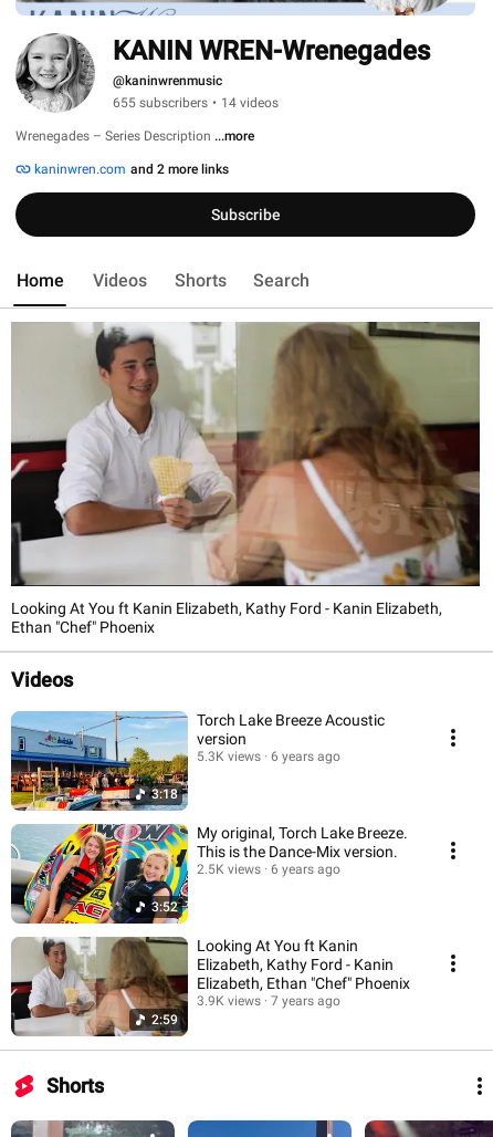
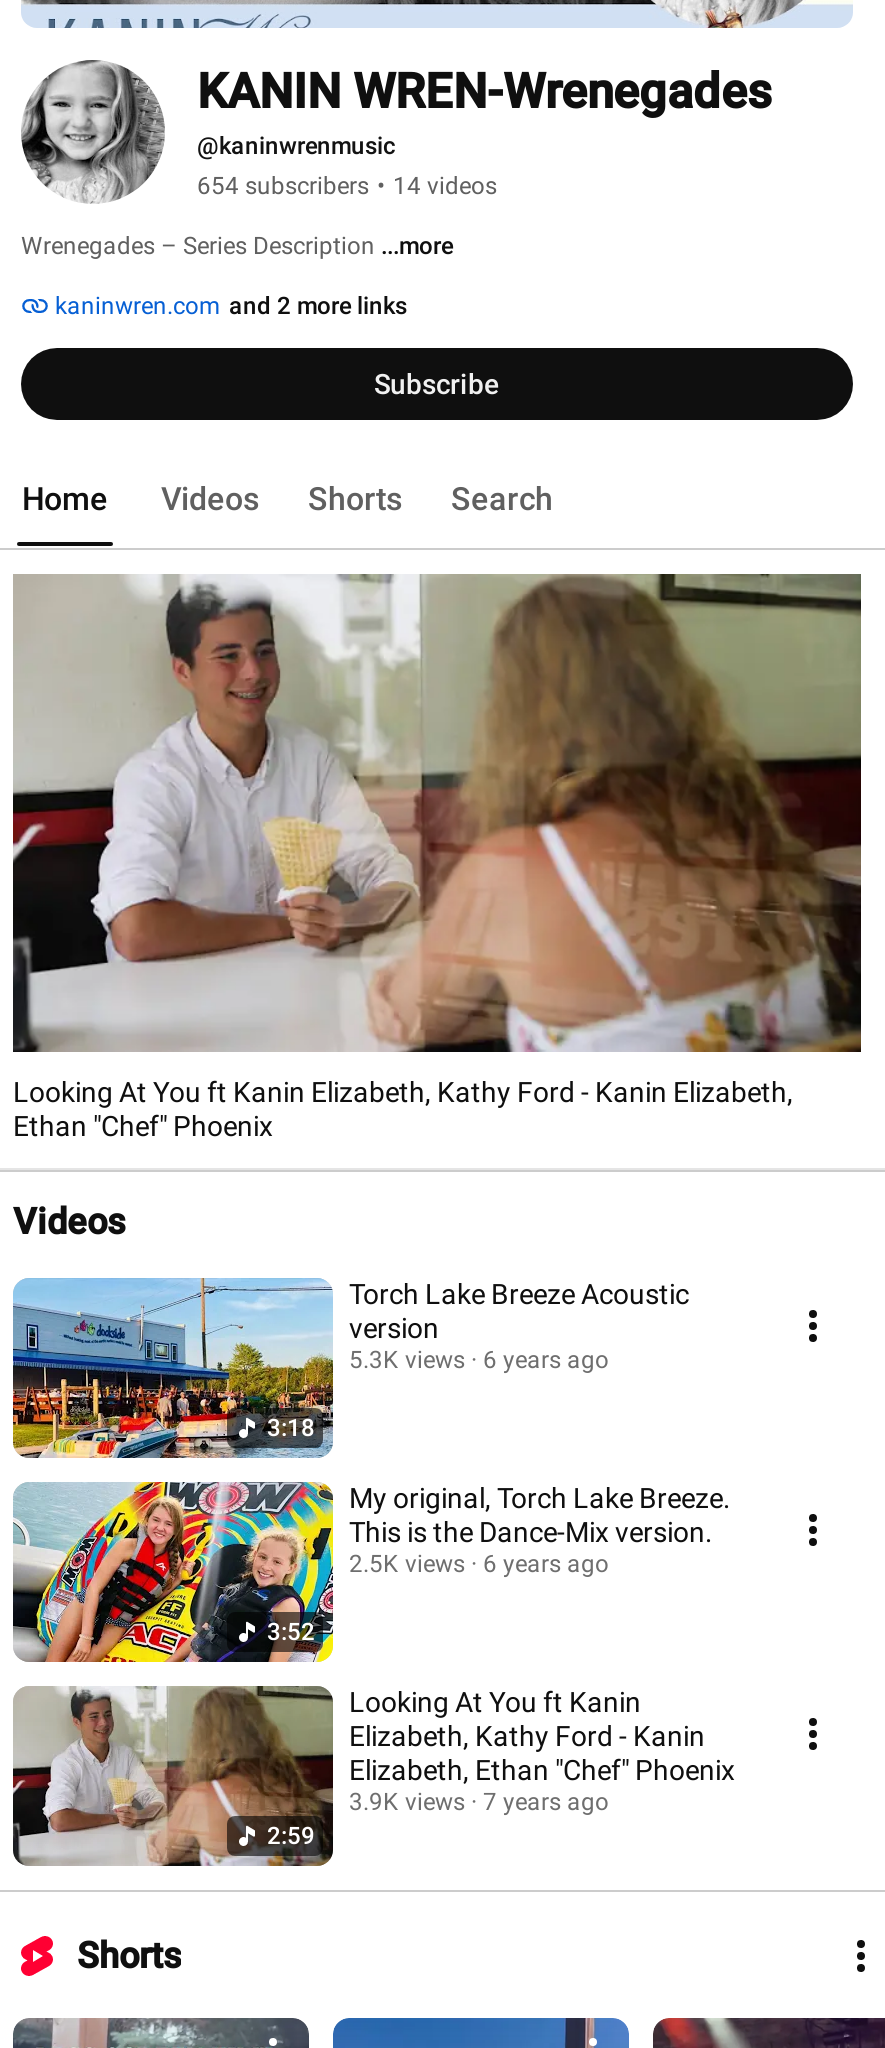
- 655 subscribers • 14 videos
+ 654 subscribers • 14 videos
